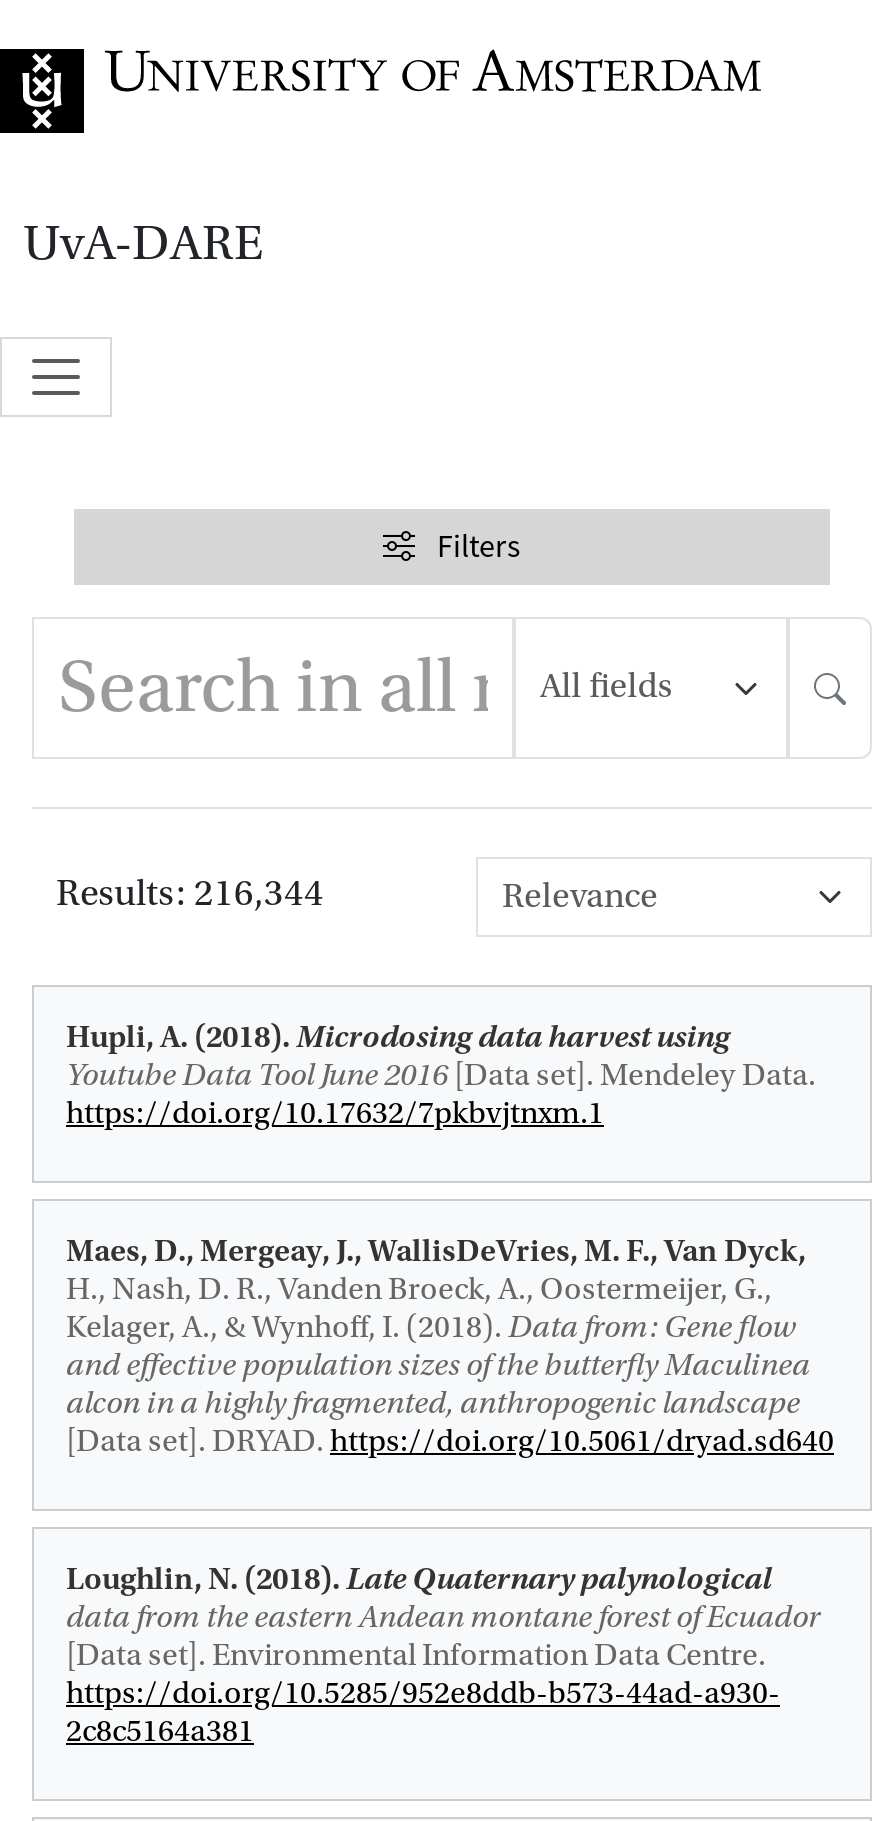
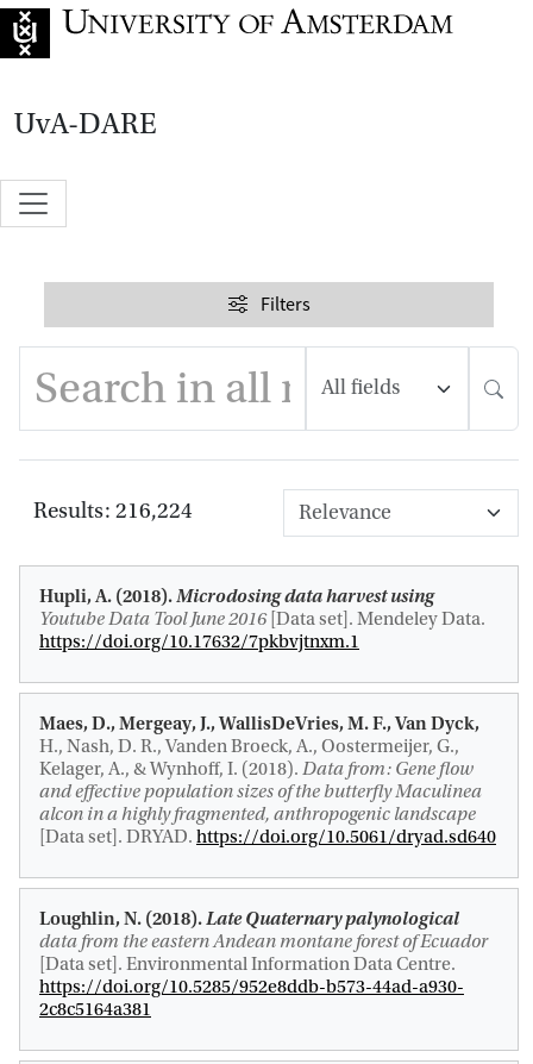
- Results: 216,344
+ Results: 216,224
